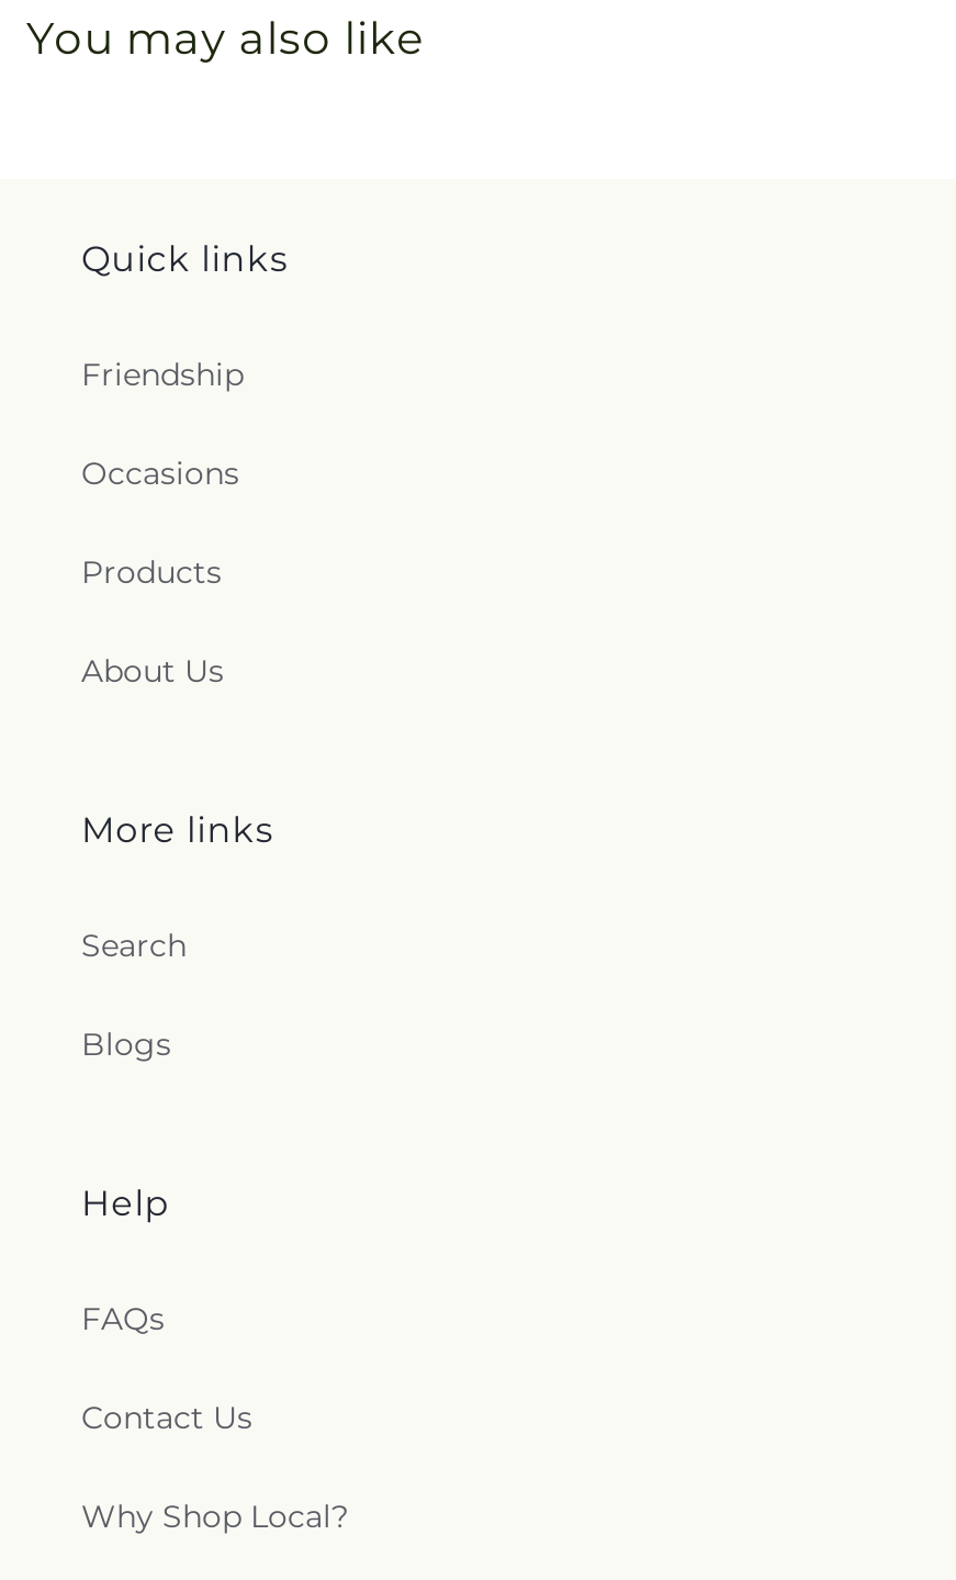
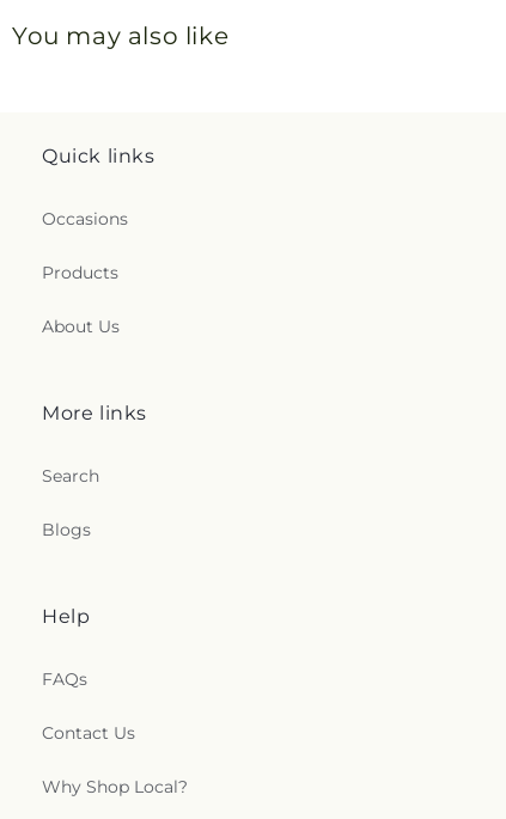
- Friendship
